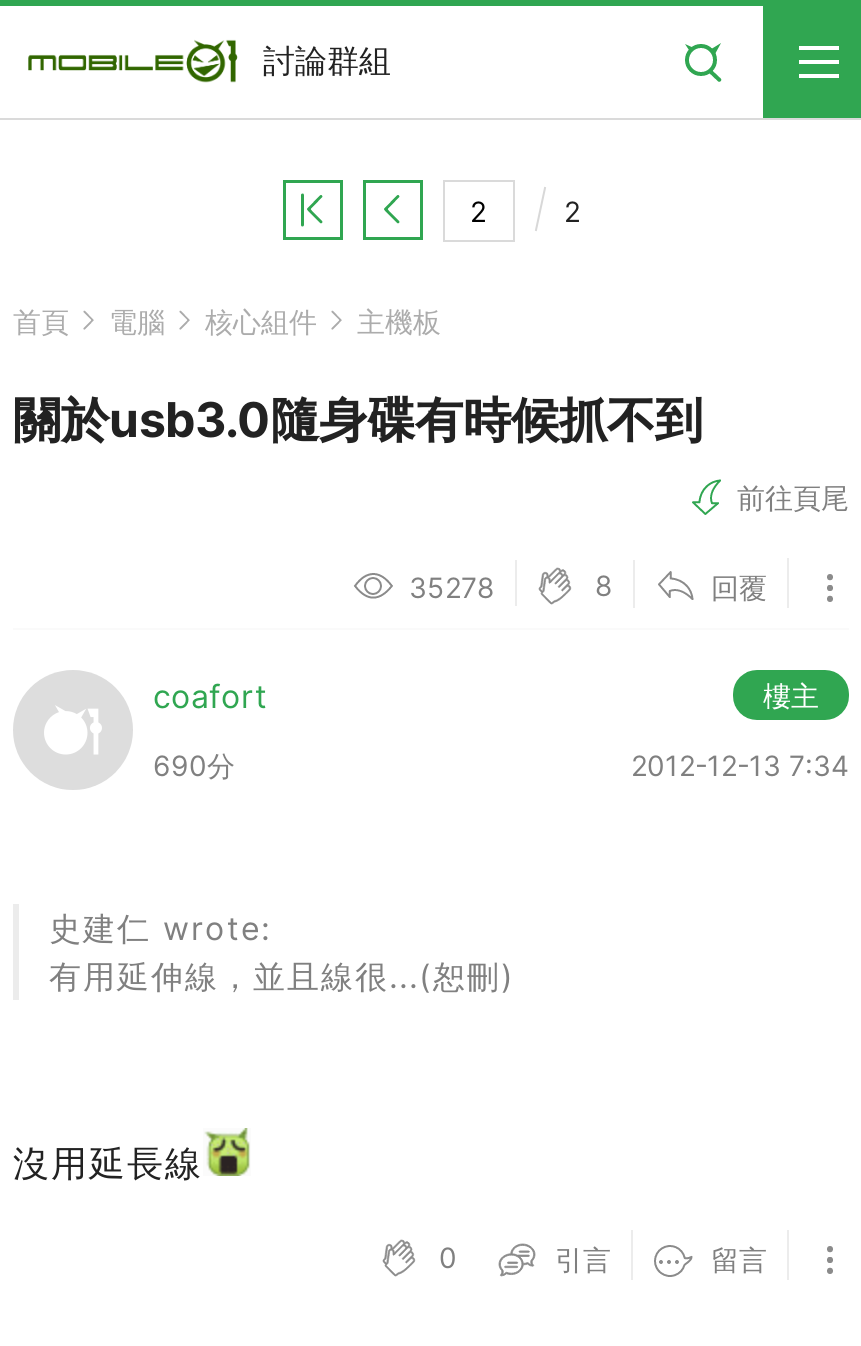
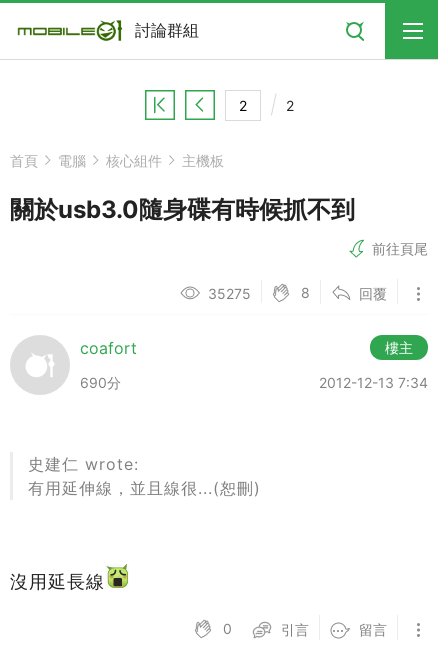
- 35278
+ 35275
